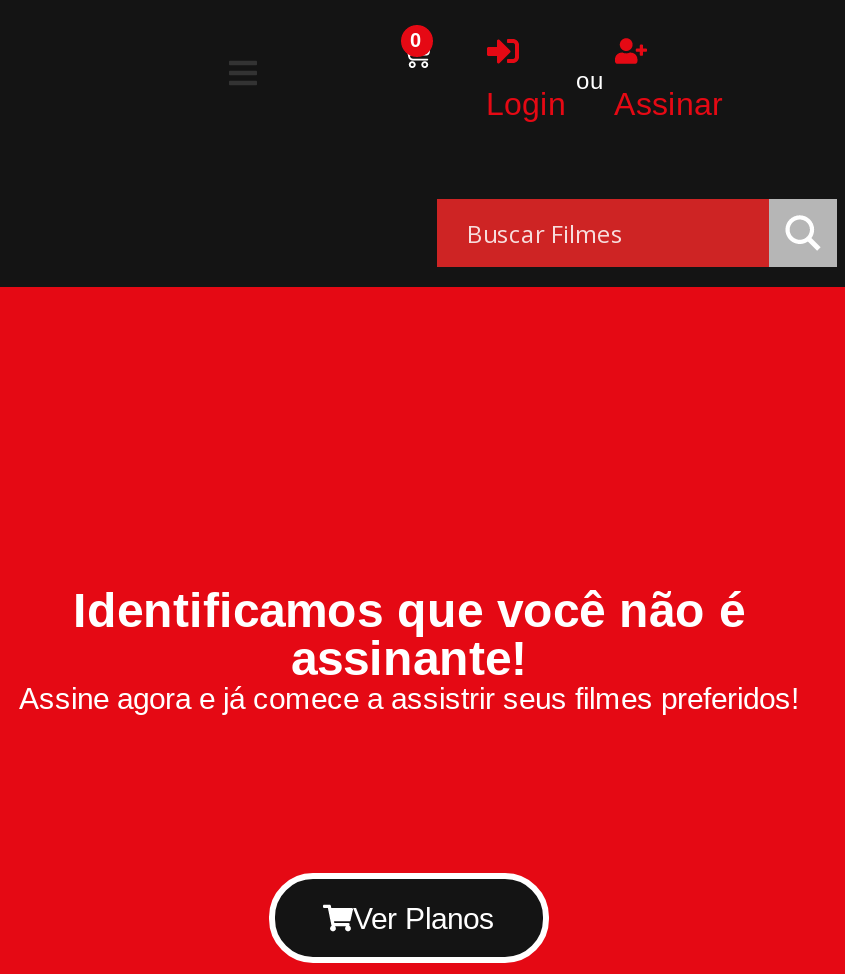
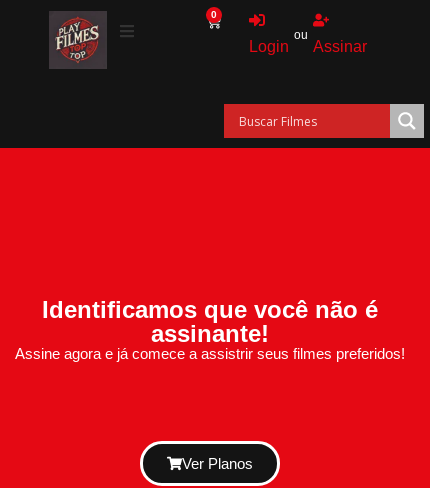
+ [image]
